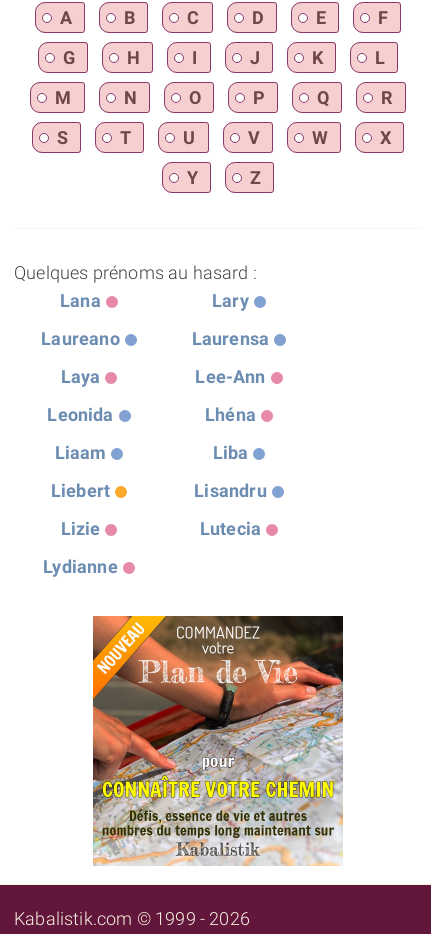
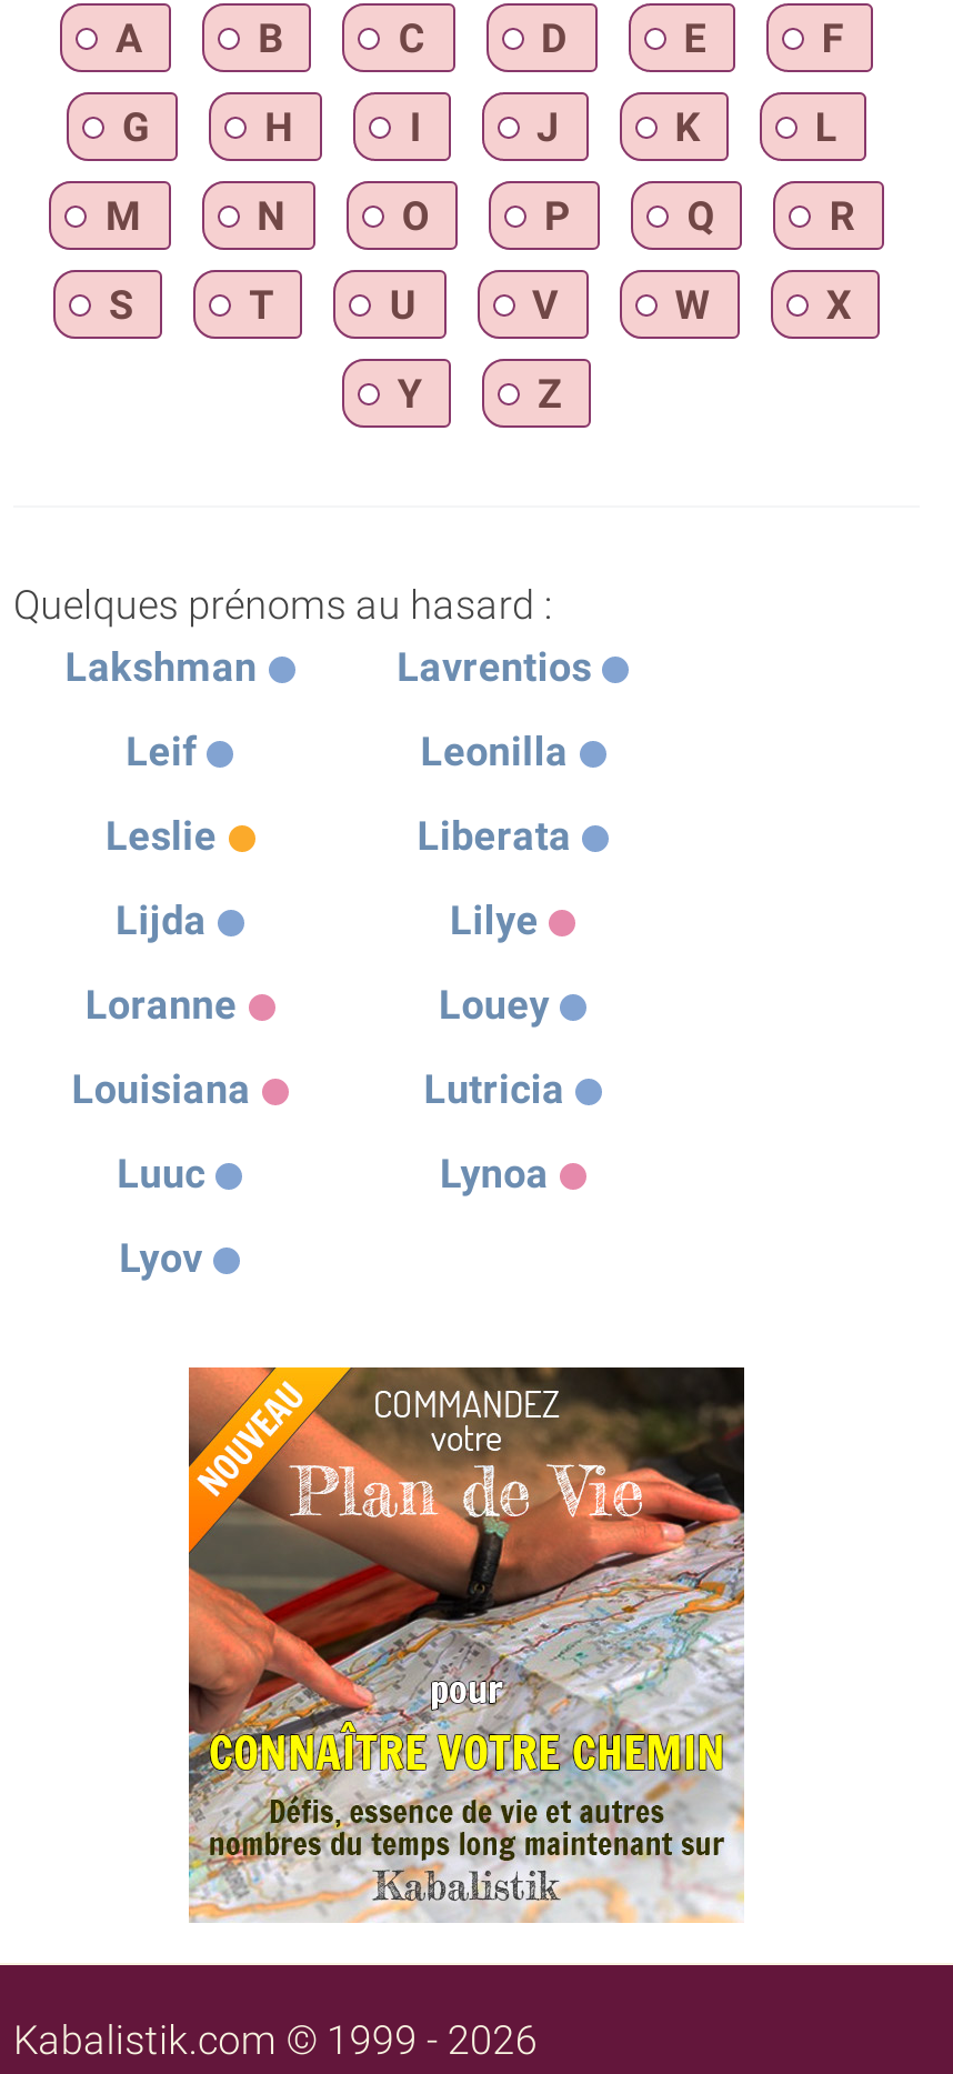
- Lana
- Lary
+ Lakshman
+ Lavrentios

- Laureano
- Laurensa
+ Leif
+ Leonilla

- Laya
- Lee-Ann
+ Leslie
+ Liberata

- Leonida
- Lhéna
+ Lijda
+ Lilye

- Liaam
- Liba
+ Loranne
+ Louey

- Liebert
- Lisandru
+ Louisiana
+ Lutricia

- Lizie
- Lutecia
+ Luuc
+ Lynoa

- Lydianne
+ Lyov
